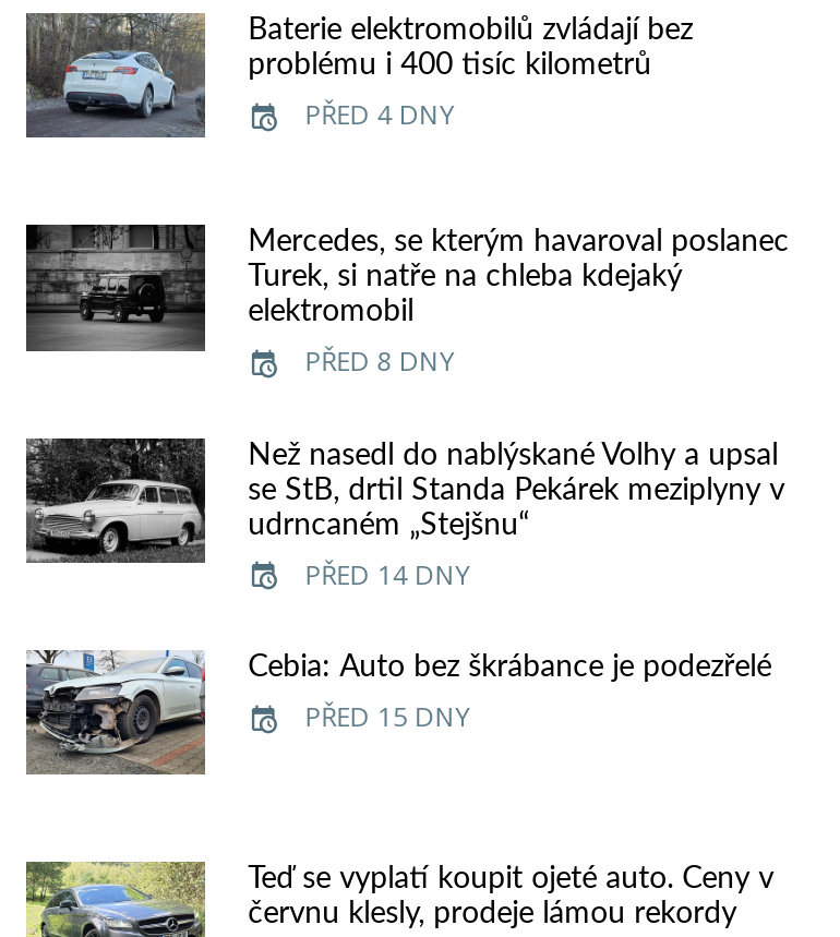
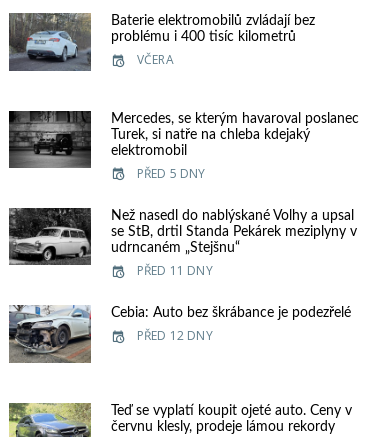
- PŘED 4 DNY
+ VČERA

- PŘED 8 DNY
+ PŘED 5 DNY

- PŘED 14 DNY
+ PŘED 11 DNY

- PŘED 15 DNY
+ PŘED 12 DNY
